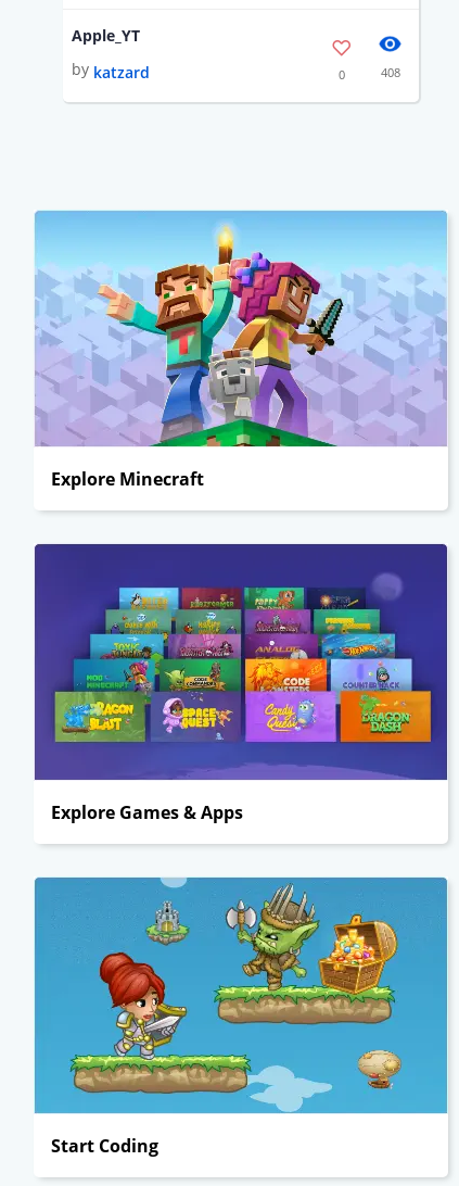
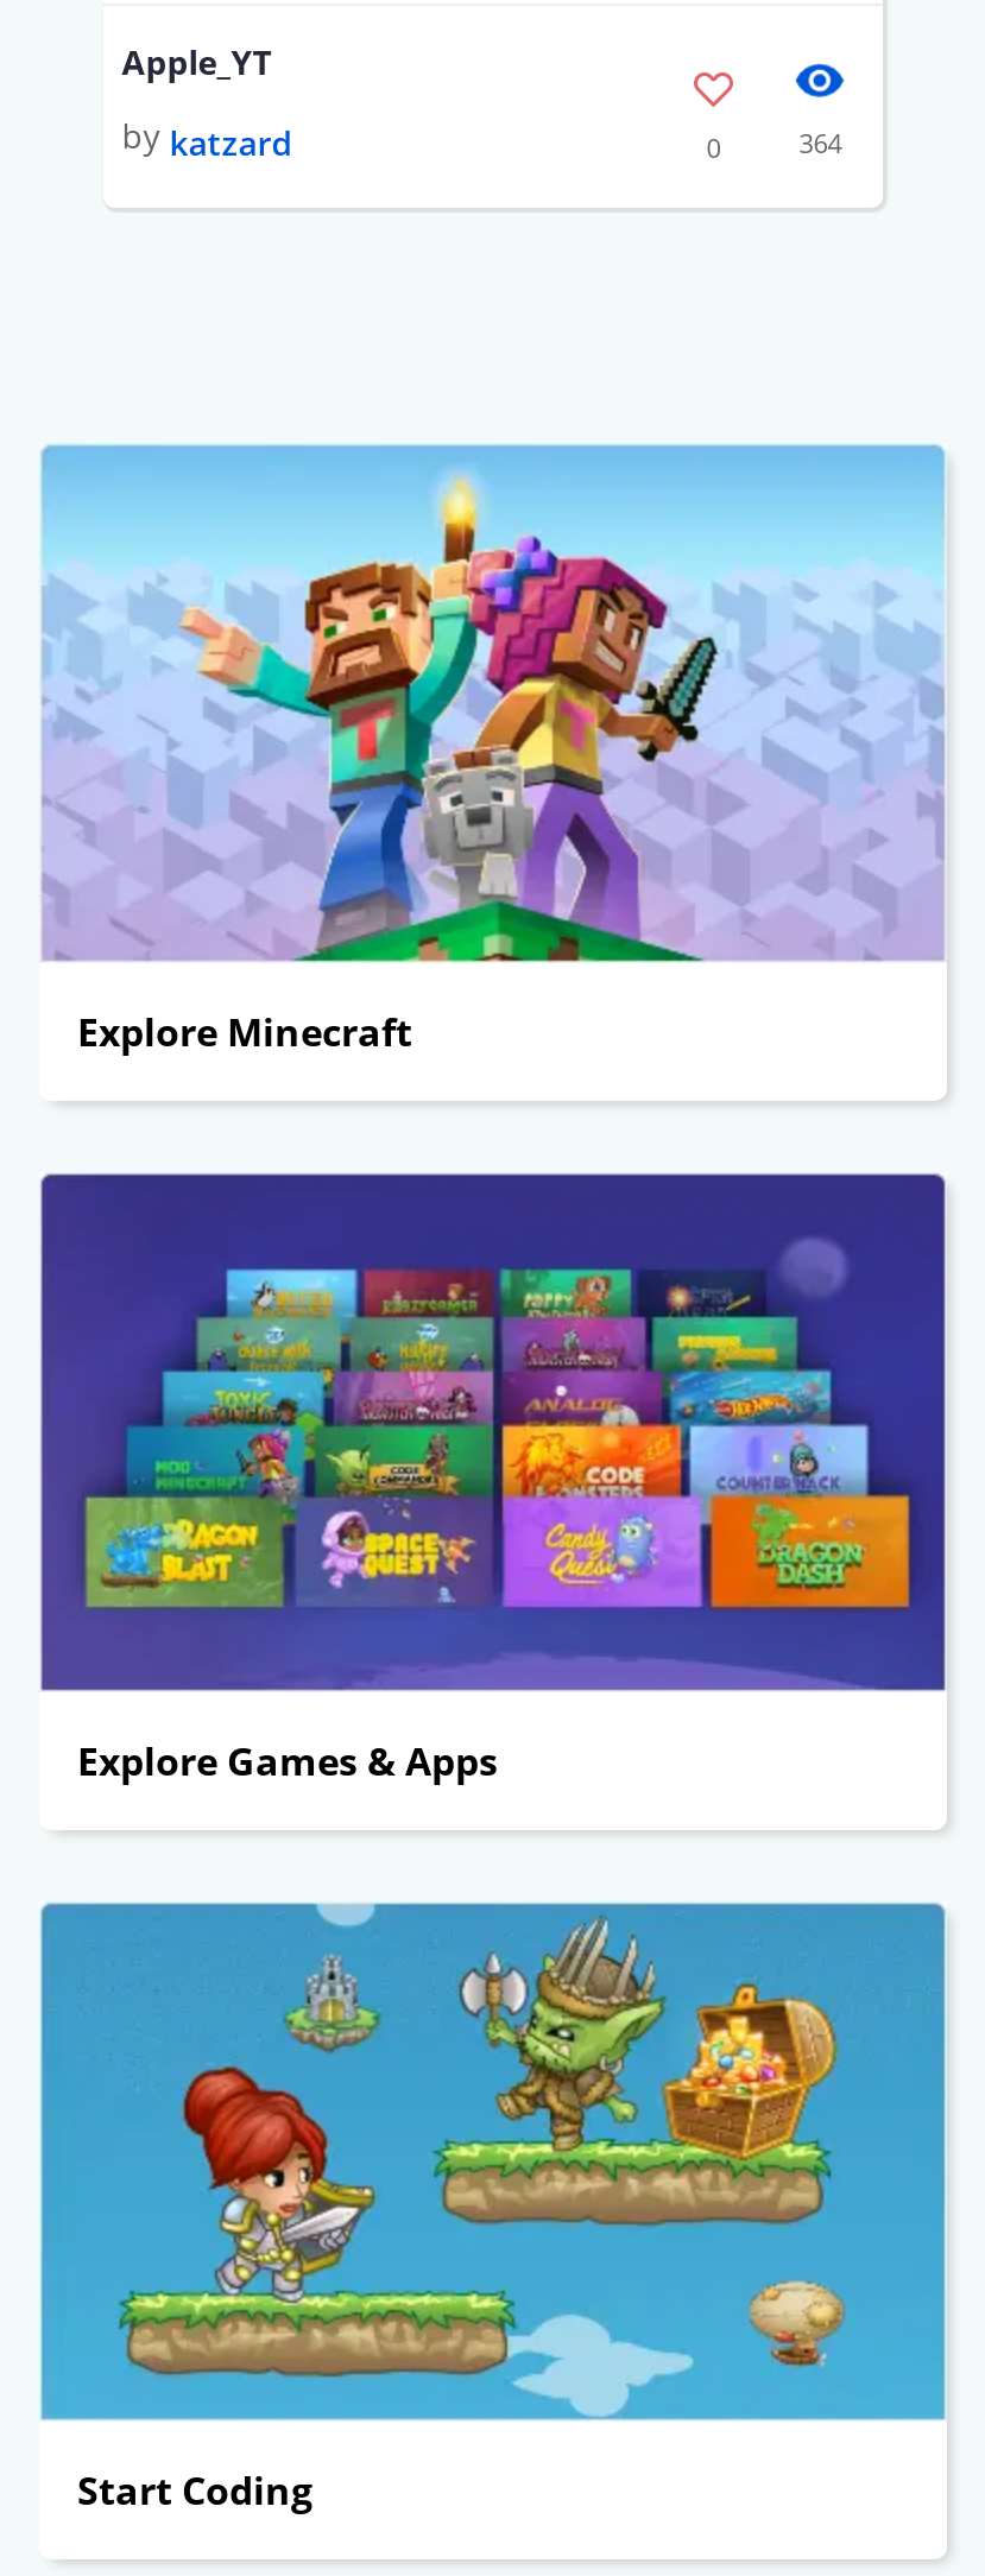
- 408
+ 364
